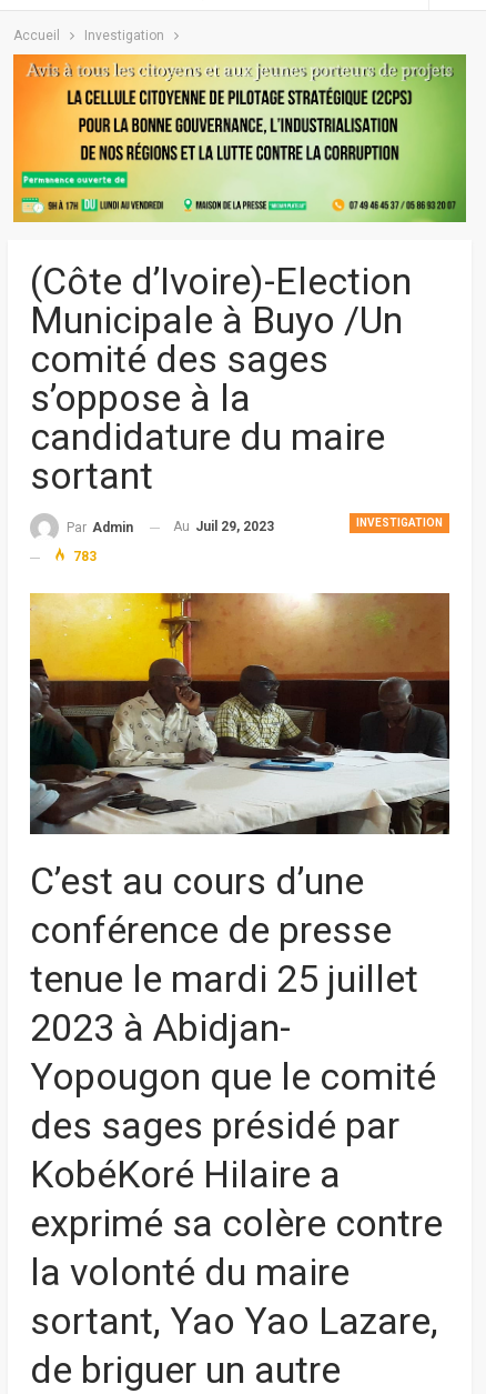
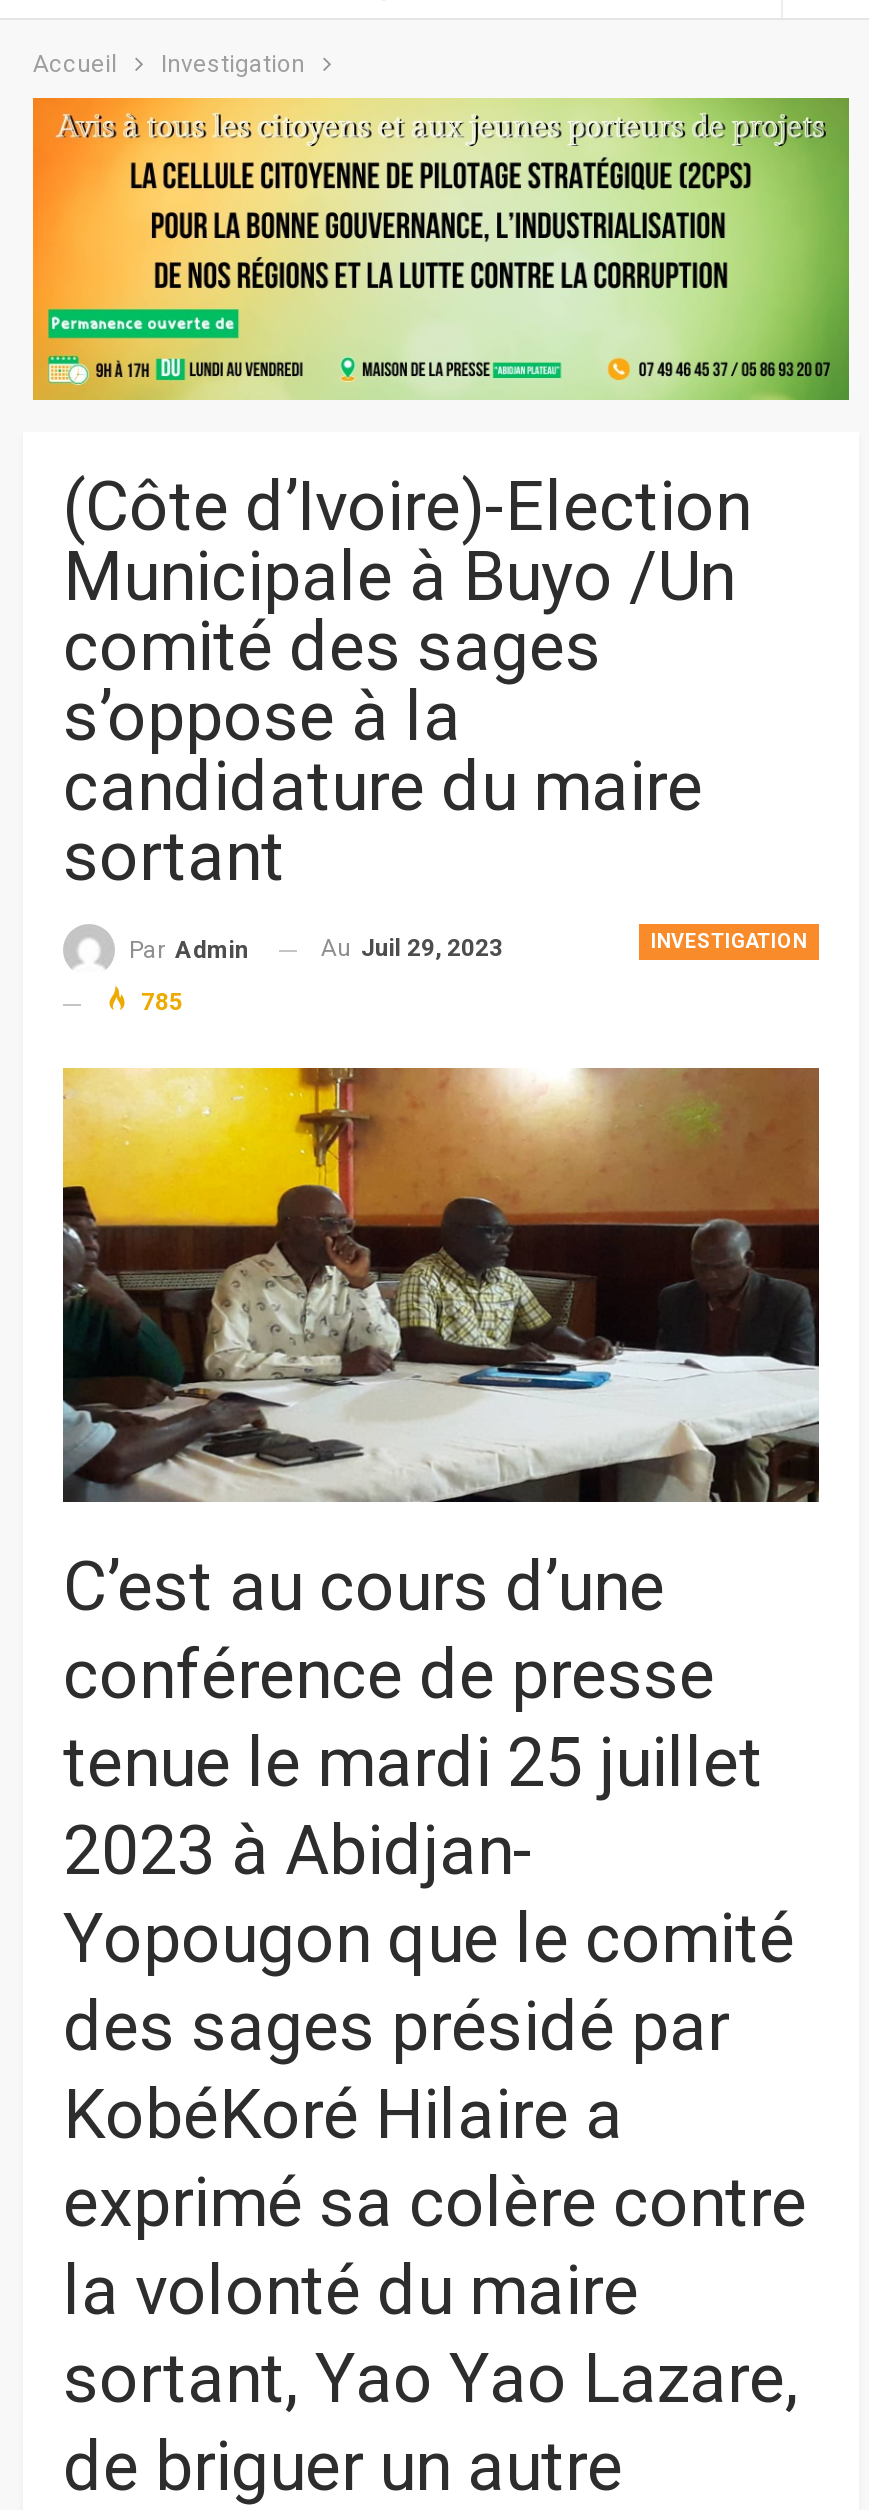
- 783
+ 785
